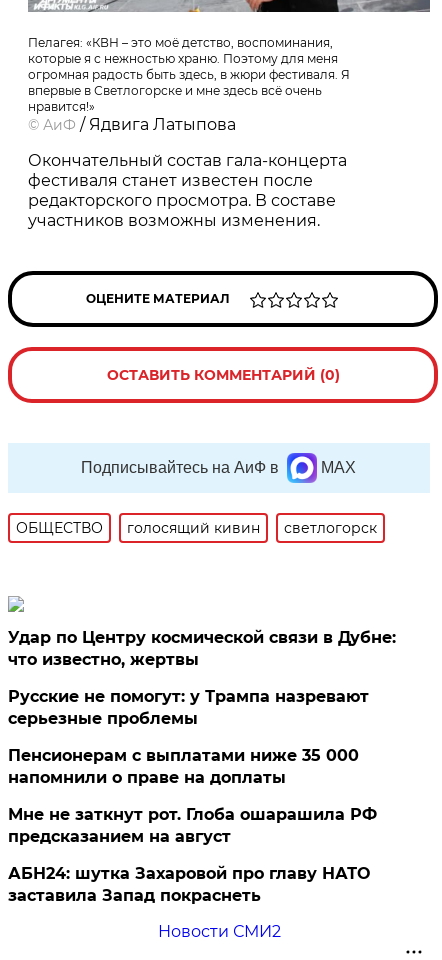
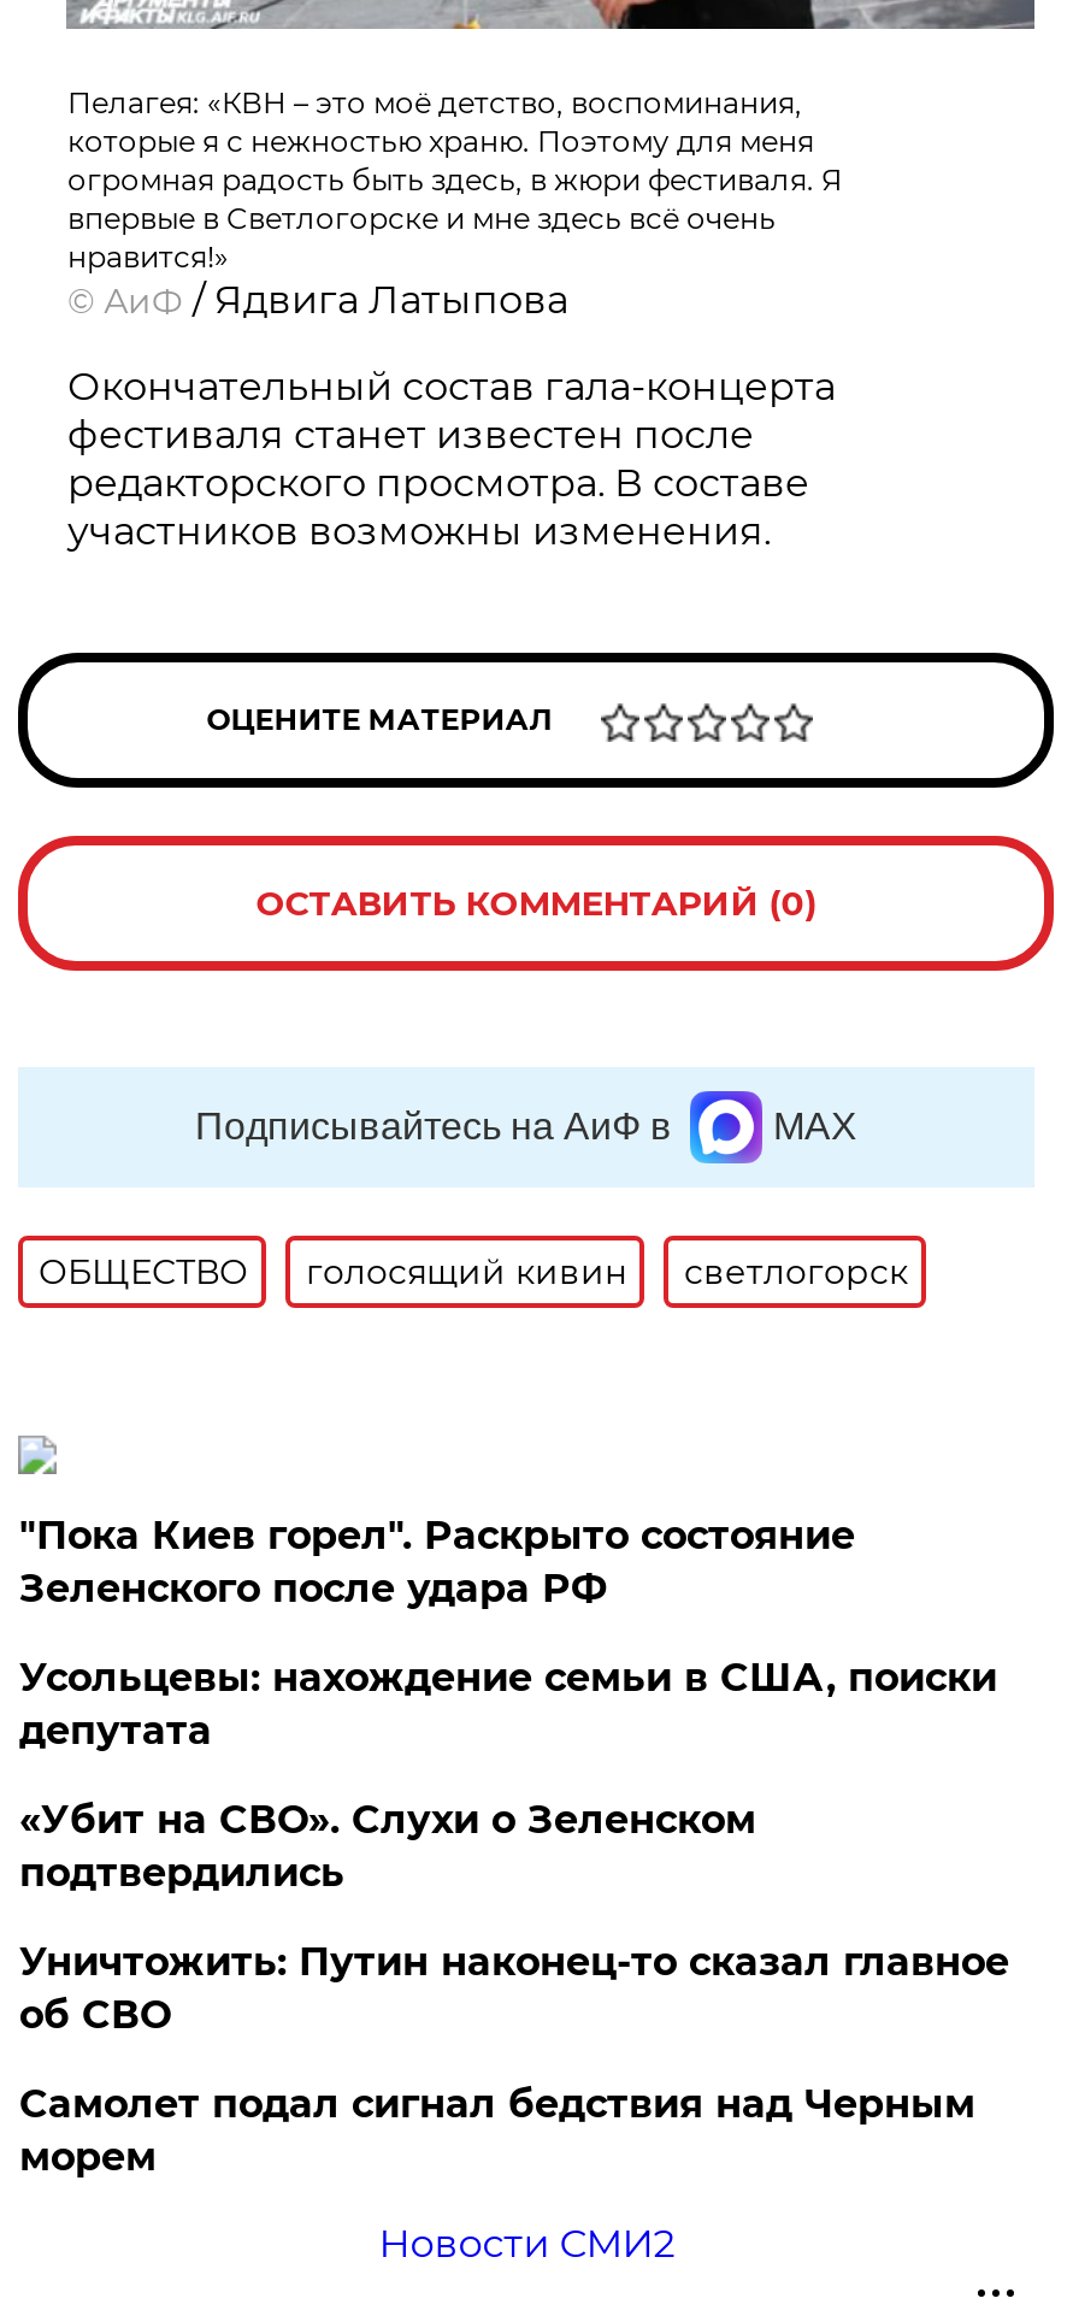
- Удар по Центру космической связи в Дубне:
- что известно, жертвы
+ "Пока Киев горел". Раскрыто состояние
+ Зеленского после удара РФ

- Русские не помогут: у Трампа назревают
- серьезные проблемы
+ Усольцевы: нахождение семьи в США, поиски
+ депутата

- Пенсионерам с выплатами ниже 35 000
- напомнили о праве на доплаты
+ «Убит на СВО». Слухи о Зеленском
+ подтвердились

- Мне не заткнут рот. Глоба ошарашила РФ
- предсказанием на август
+ Уничтожить: Путин наконец-то сказал главное
+ об СВО

- АБН24: шутка Захаровой про главу НАТО
- заставила Запад покраснеть
+ Самолет подал сигнал бедствия над Черным
+ морем
